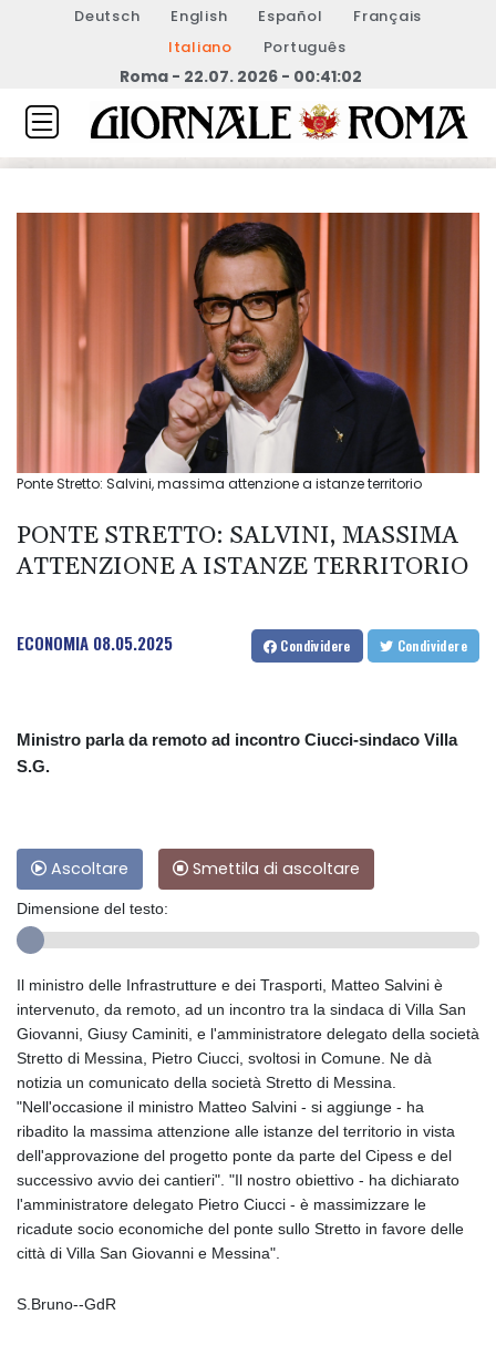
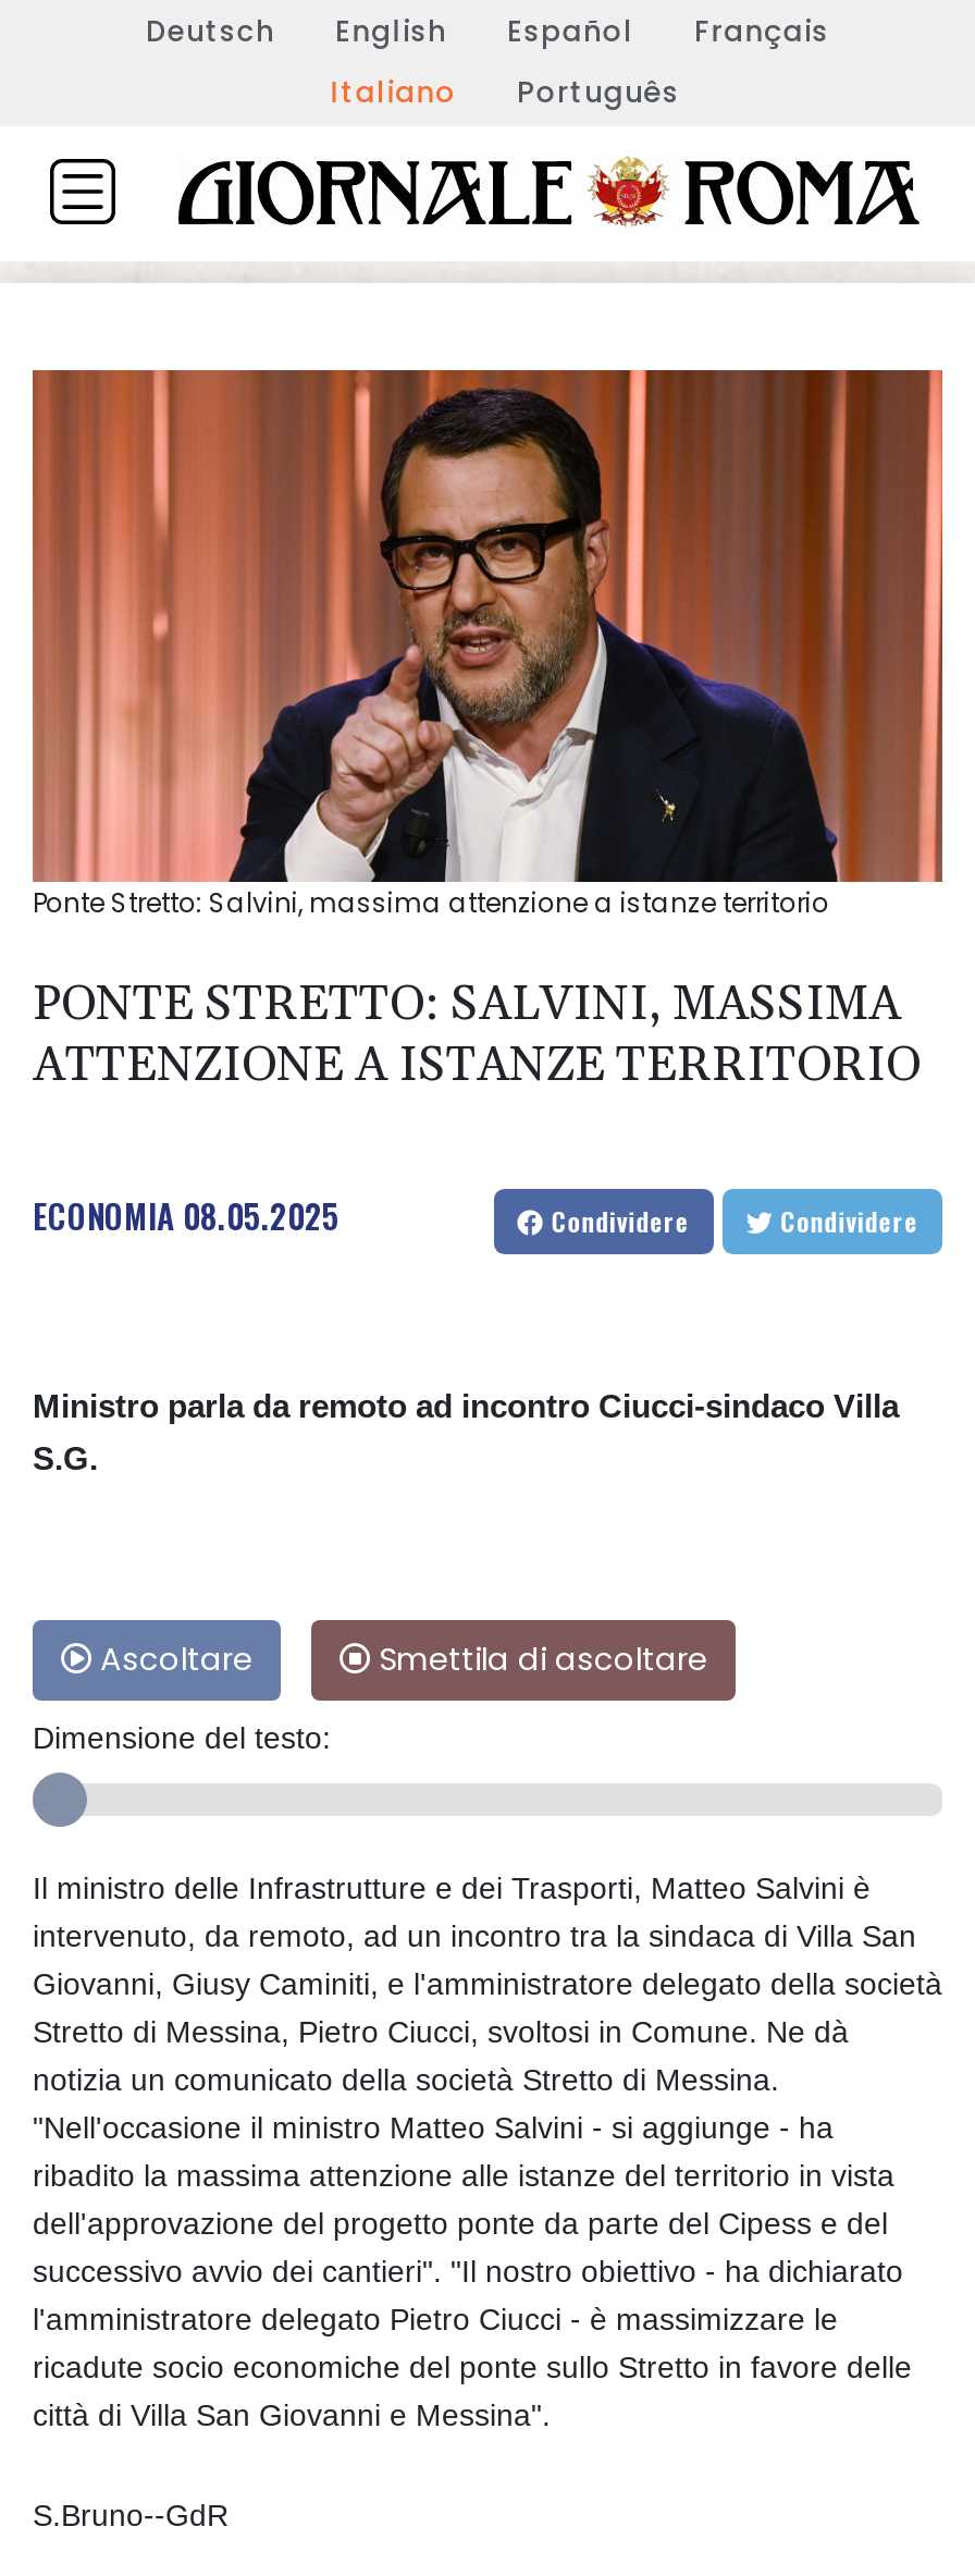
- Roma - 22.07. 2026 - 00:41:02
